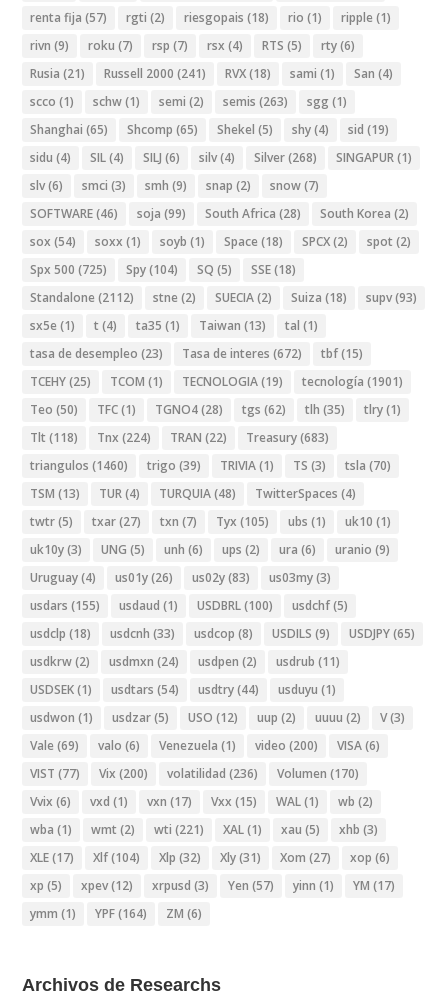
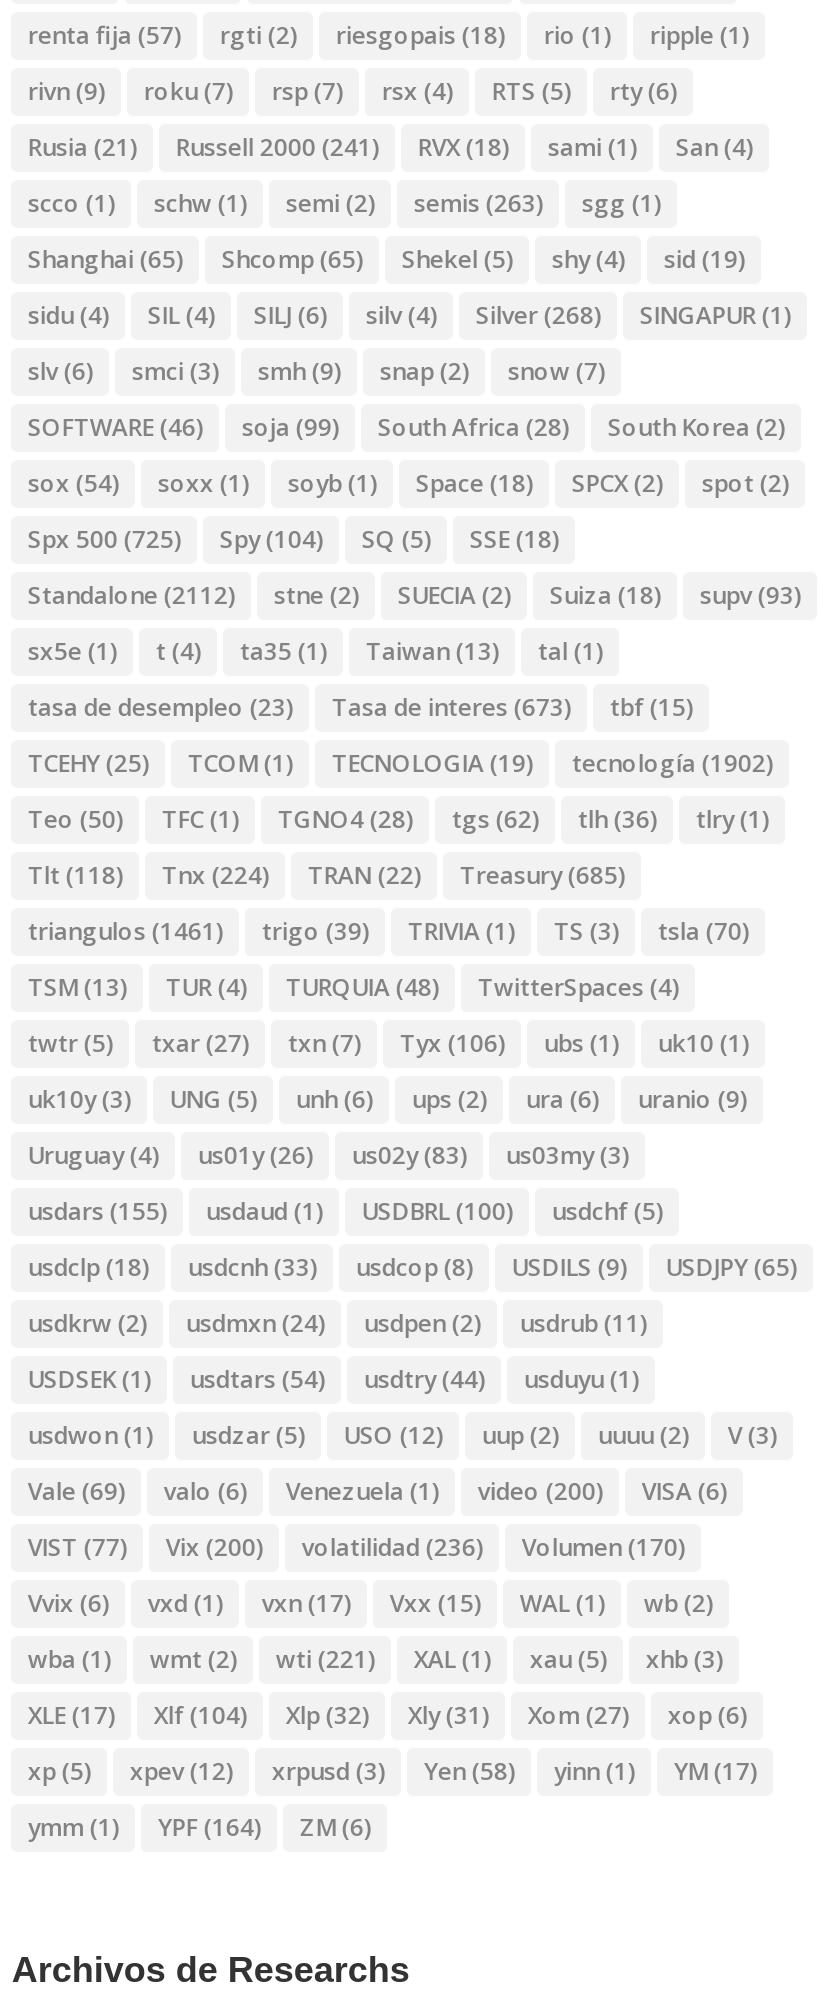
- Tasa de interes (672)
+ Tasa de interes (673)

- TCEHY (25) TCOM (1) TECNOLOGIA (19) tecnología (1901)
+ TCEHY (25) TCOM (1) TECNOLOGIA (19) tecnología (1902)

- Teo (50) TFC (1) TGNO4 (28) tgs (62) tlh (35) tlry (1)
+ Teo (50) TFC (1) TGNO4 (28) tgs (62) tlh (36) tlry (1)

- Tlt (118) Tnx (224) TRAN (22) Treasury (683)
+ Tlt (118) Tnx (224) TRAN (22) Treasury (685)

- triangulos (1460) trigo (39) TRIVIA (1) TS (3) tsla (70)
+ triangulos (1461) trigo (39) TRIVIA (1) TS (3) tsla (70)

- twtr (5) txar (27) txn (7) Tyx (105) ubs (1) uk10 (1)
+ twtr (5) txar (27) txn (7) Tyx (106) ubs (1) uk10 (1)

- xp (5) xpev (12) xrpusd (3) Yen (57) yinn (1) YM (17)
+ xp (5) xpev (12) xrpusd (3) Yen (58) yinn (1) YM (17)
